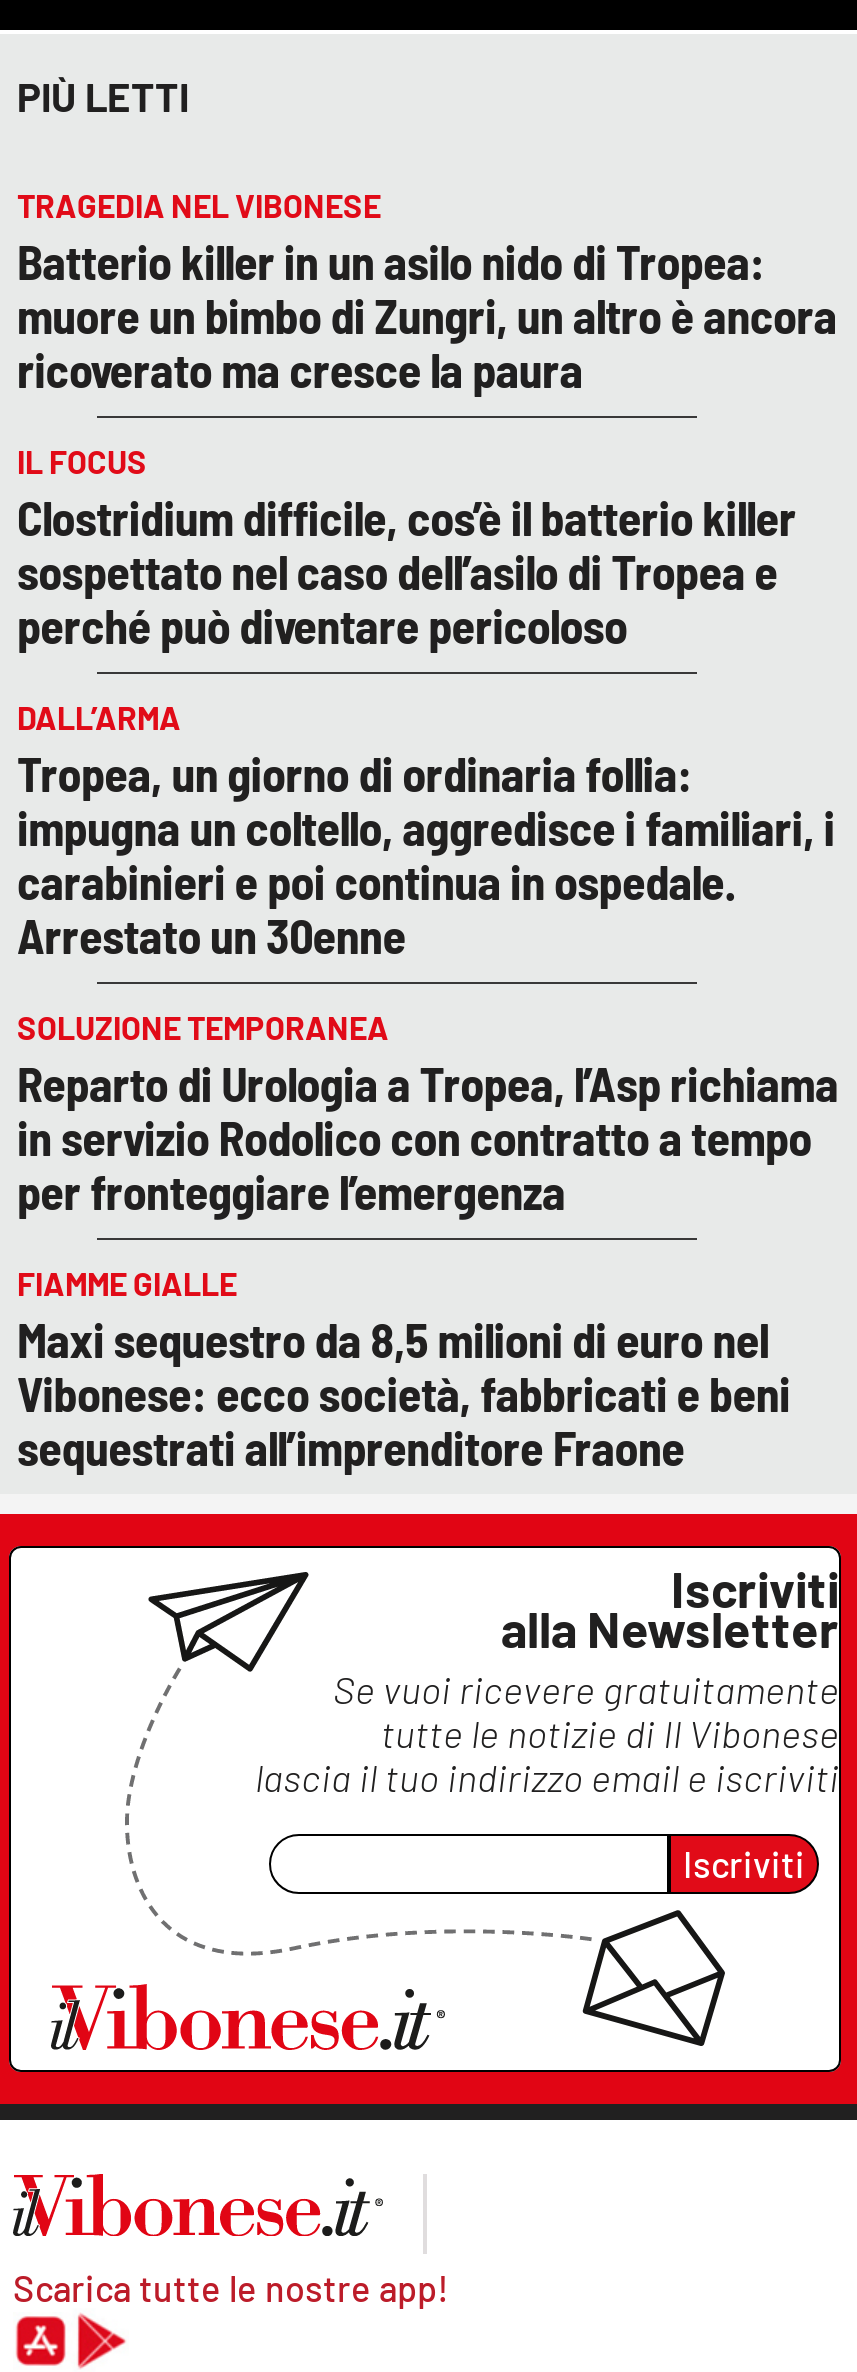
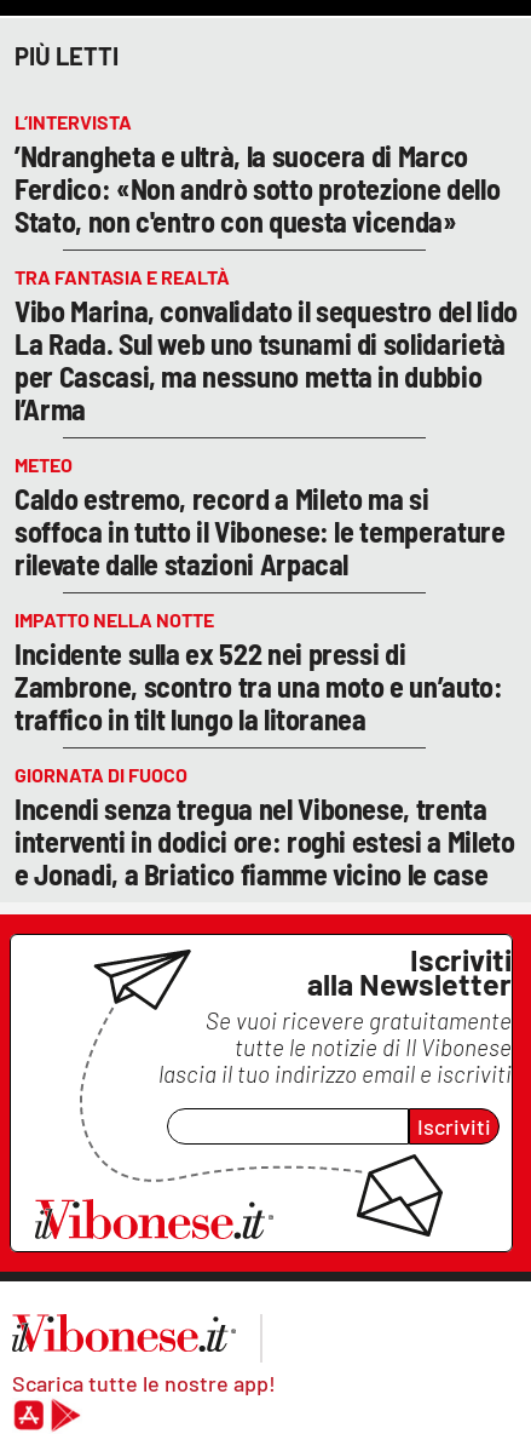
- TRAGEDIA NEL VIBONESE
- Batterio killer in un asilo nido di Tropea:
- muore un bimbo di Zungri, un altro è ancora
- ricoverato ma cresce la paura
+ L’INTERVISTA
+ ’Ndrangheta e ultrà, la suocera di Marco
+ Ferdico: «Non andrò sotto protezione dello
+ Stato, non c'entro con questa vicenda»

- IL FOCUS
- Clostridium difficile, cos’è il batterio killer
- sospettato nel caso dell’asilo di Tropea e
- perché può diventare pericoloso
+ TRA FANTASIA E REALTÀ
+ Vibo Marina, convalidato il sequestro del lido
+ La Rada. Sul web uno tsunami di solidarietà
+ per Cascasi, ma nessuno metta in dubbio
+ l’Arma

- DALL’ARMA
- Tropea, un giorno di ordinaria follia:
- impugna un coltello, aggredisce i familiari, i
- carabinieri e poi continua in ospedale.
- Arrestato un 30enne
+ METEO
+ Caldo estremo, record a Mileto ma si
+ soffoca in tutto il Vibonese: le temperature
+ rilevate dalle stazioni Arpacal

- SOLUZIONE TEMPORANEA
- Reparto di Urologia a Tropea, l’Asp richiama
- in servizio Rodolico con contratto a tempo
- per fronteggiare l’emergenza
+ IMPATTO NELLA NOTTE
+ Incidente sulla ex 522 nei pressi di
+ Zambrone, scontro tra una moto e un’auto:
+ traffico in tilt lungo la litoranea

- FIAMME GIALLE
- Maxi sequestro da 8,5 milioni di euro nel
- Vibonese: ecco società, fabbricati e beni
- sequestrati all’imprenditore Fraone
+ GIORNATA DI FUOCO
+ Incendi senza tregua nel Vibonese, trenta
+ interventi in dodici ore: roghi estesi a Mileto
+ e Jonadi, a Briatico fiamme vicino le case
